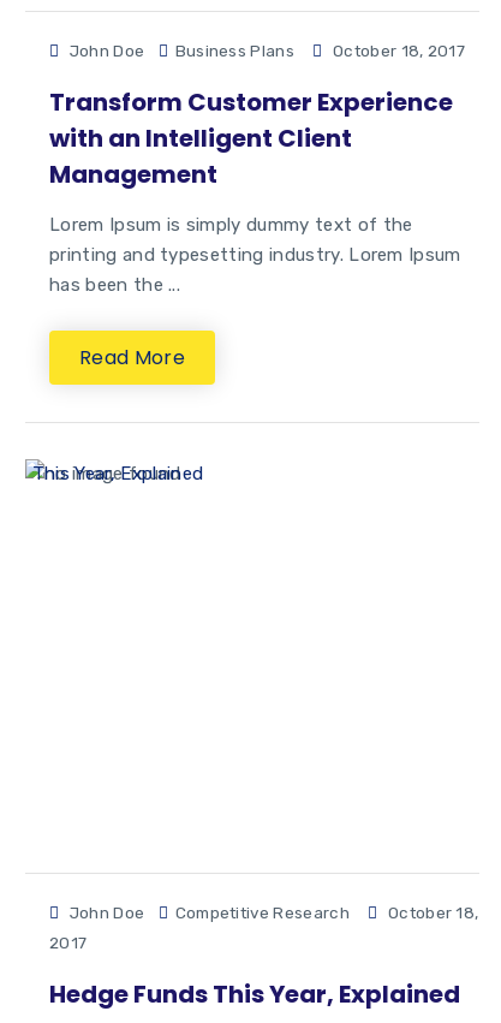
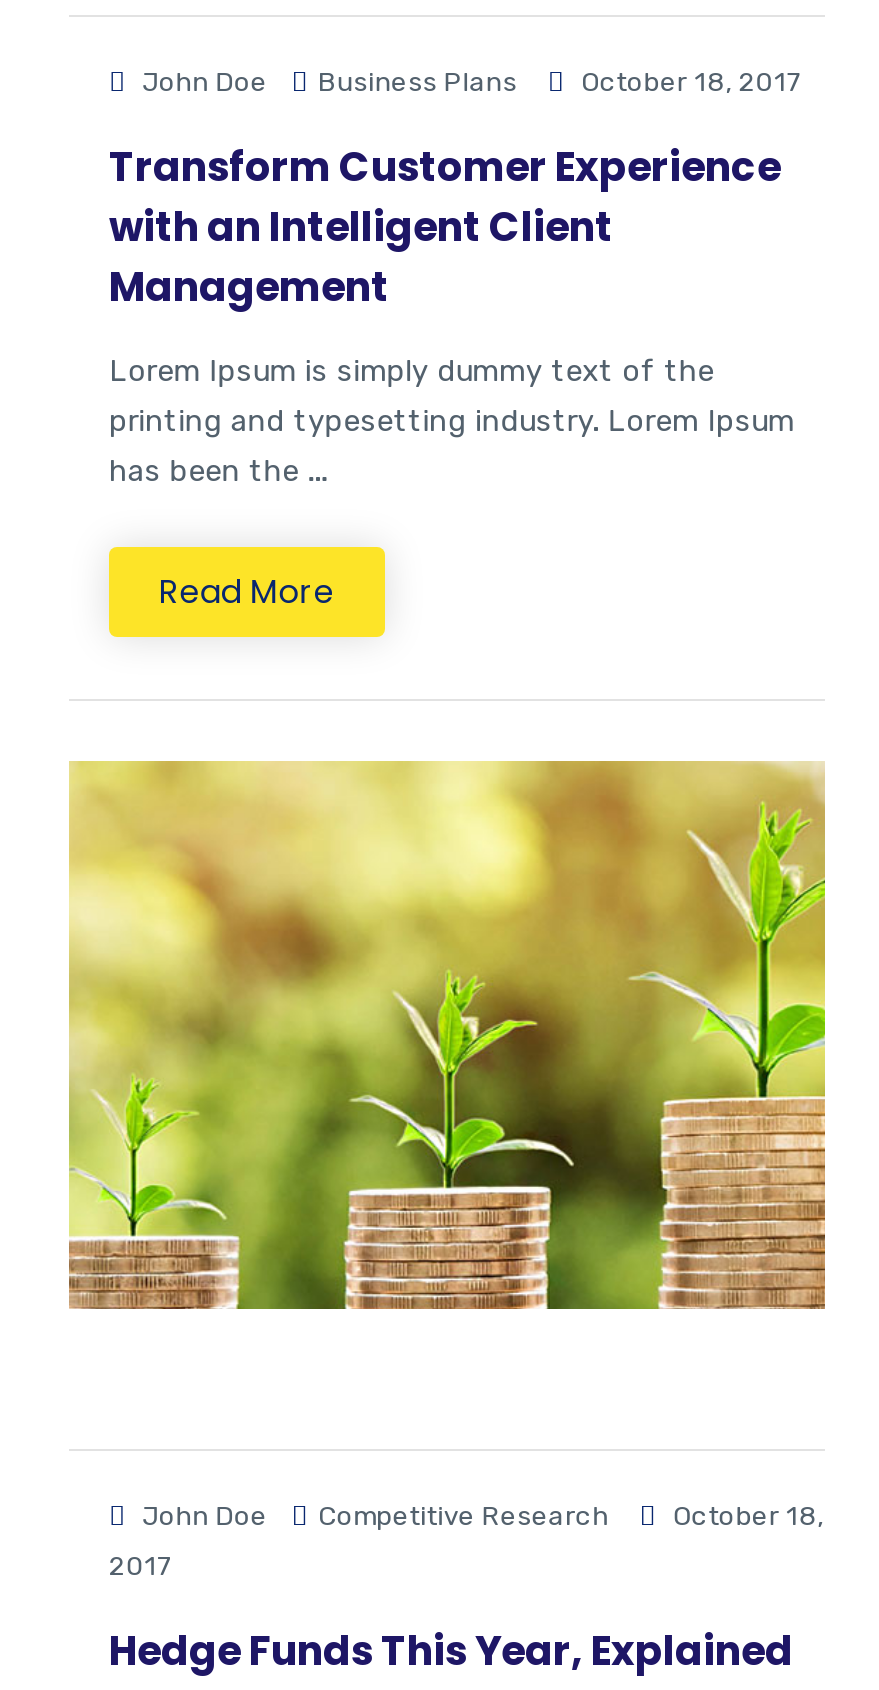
+ [image]
